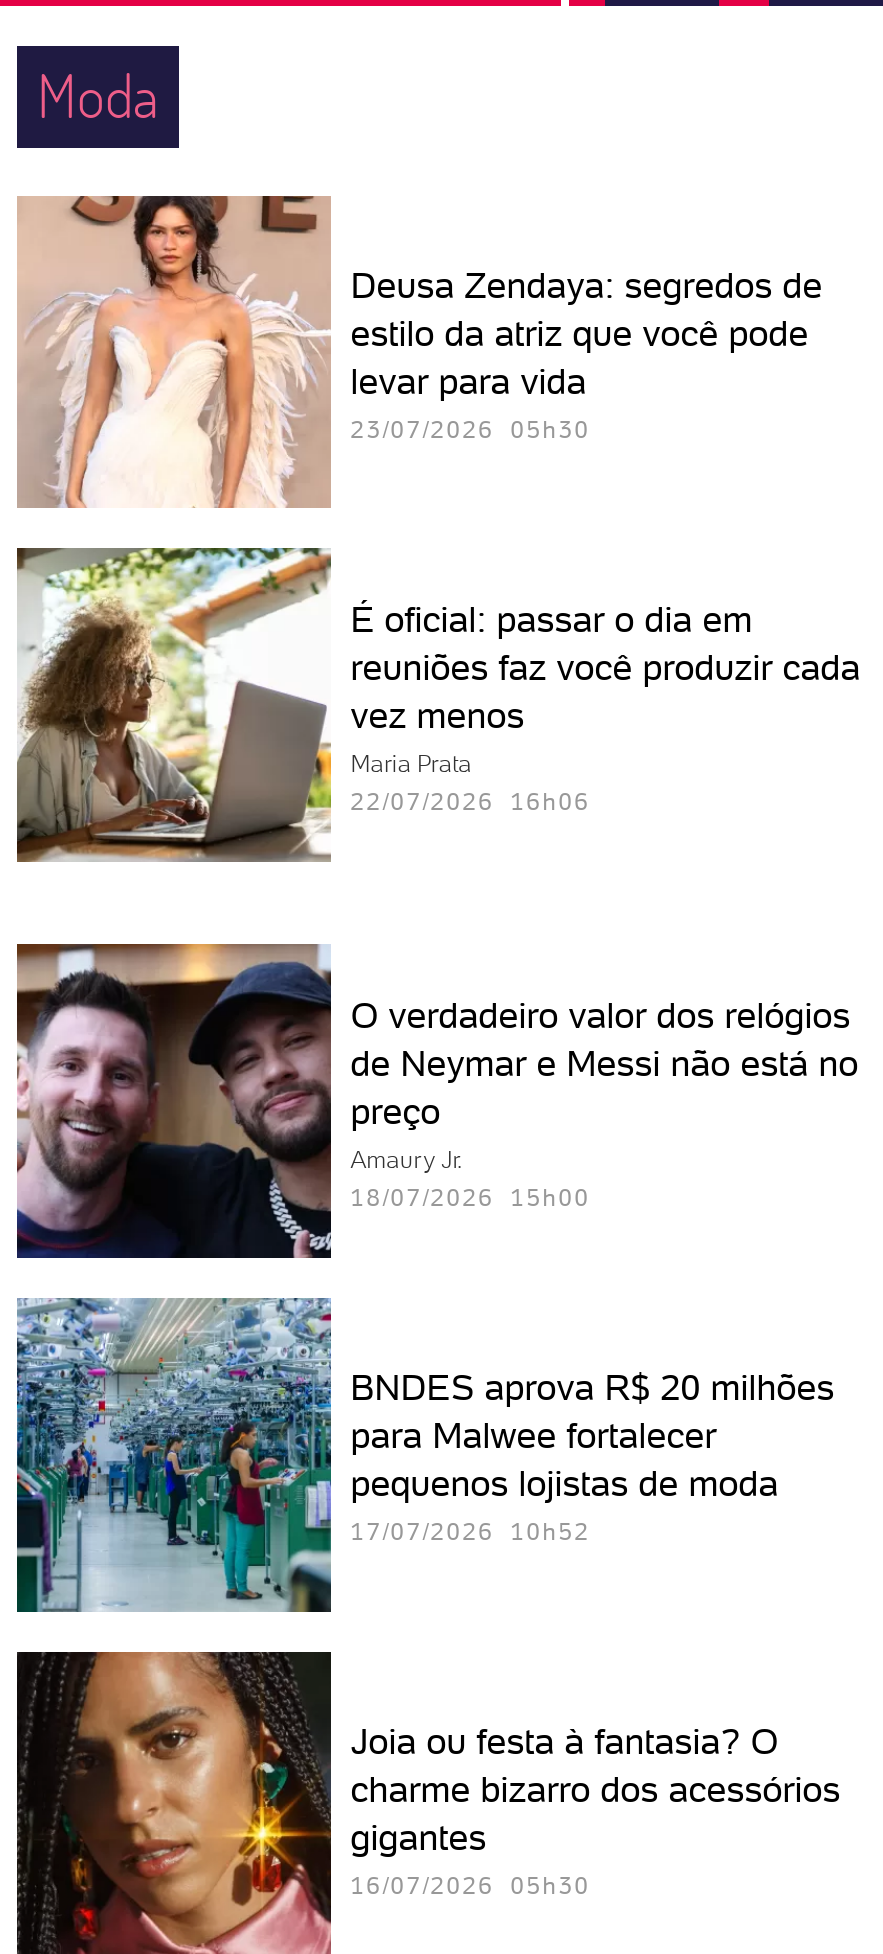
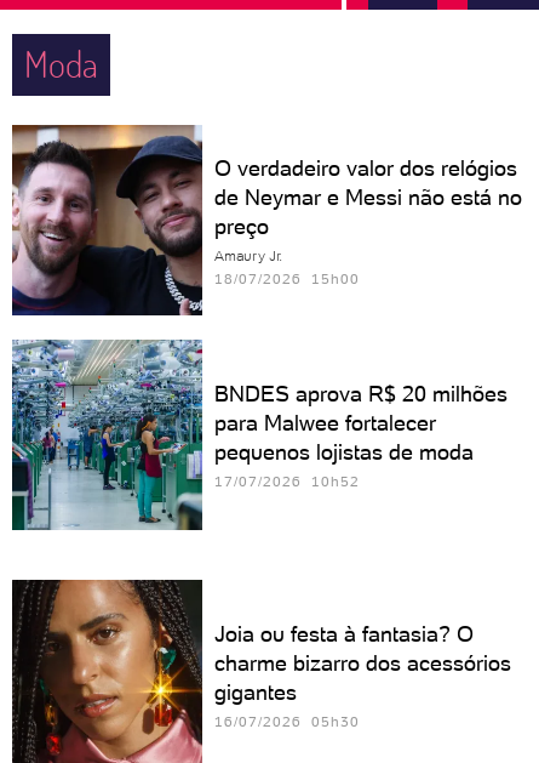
- [image]
- Deusa Zendaya: segredos de
- estilo da atriz que você pode
- levar para vida
- 23/07/2026 05h30

- [image]
- É oficial: passar o dia em
- reuniões faz você produzir cada
- vez menos
- Maria Prata
- 22/07/2026 16h06

moved up: [image] | O verdadeiro valor dos relógios | de Neymar e Messi não está no | ... | pequenos lojistas de moda | 17/07/2026 10h52
